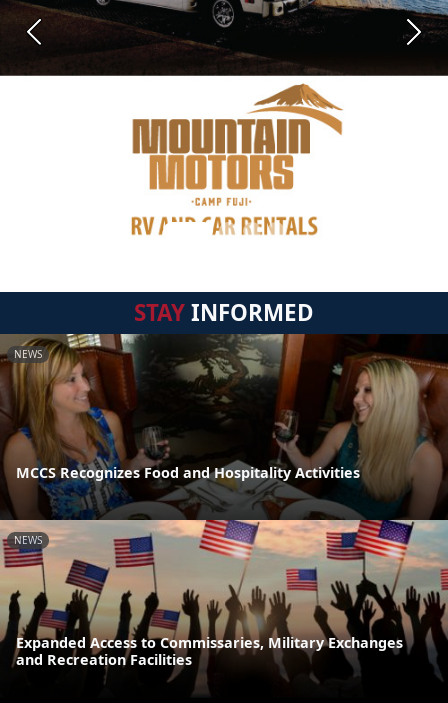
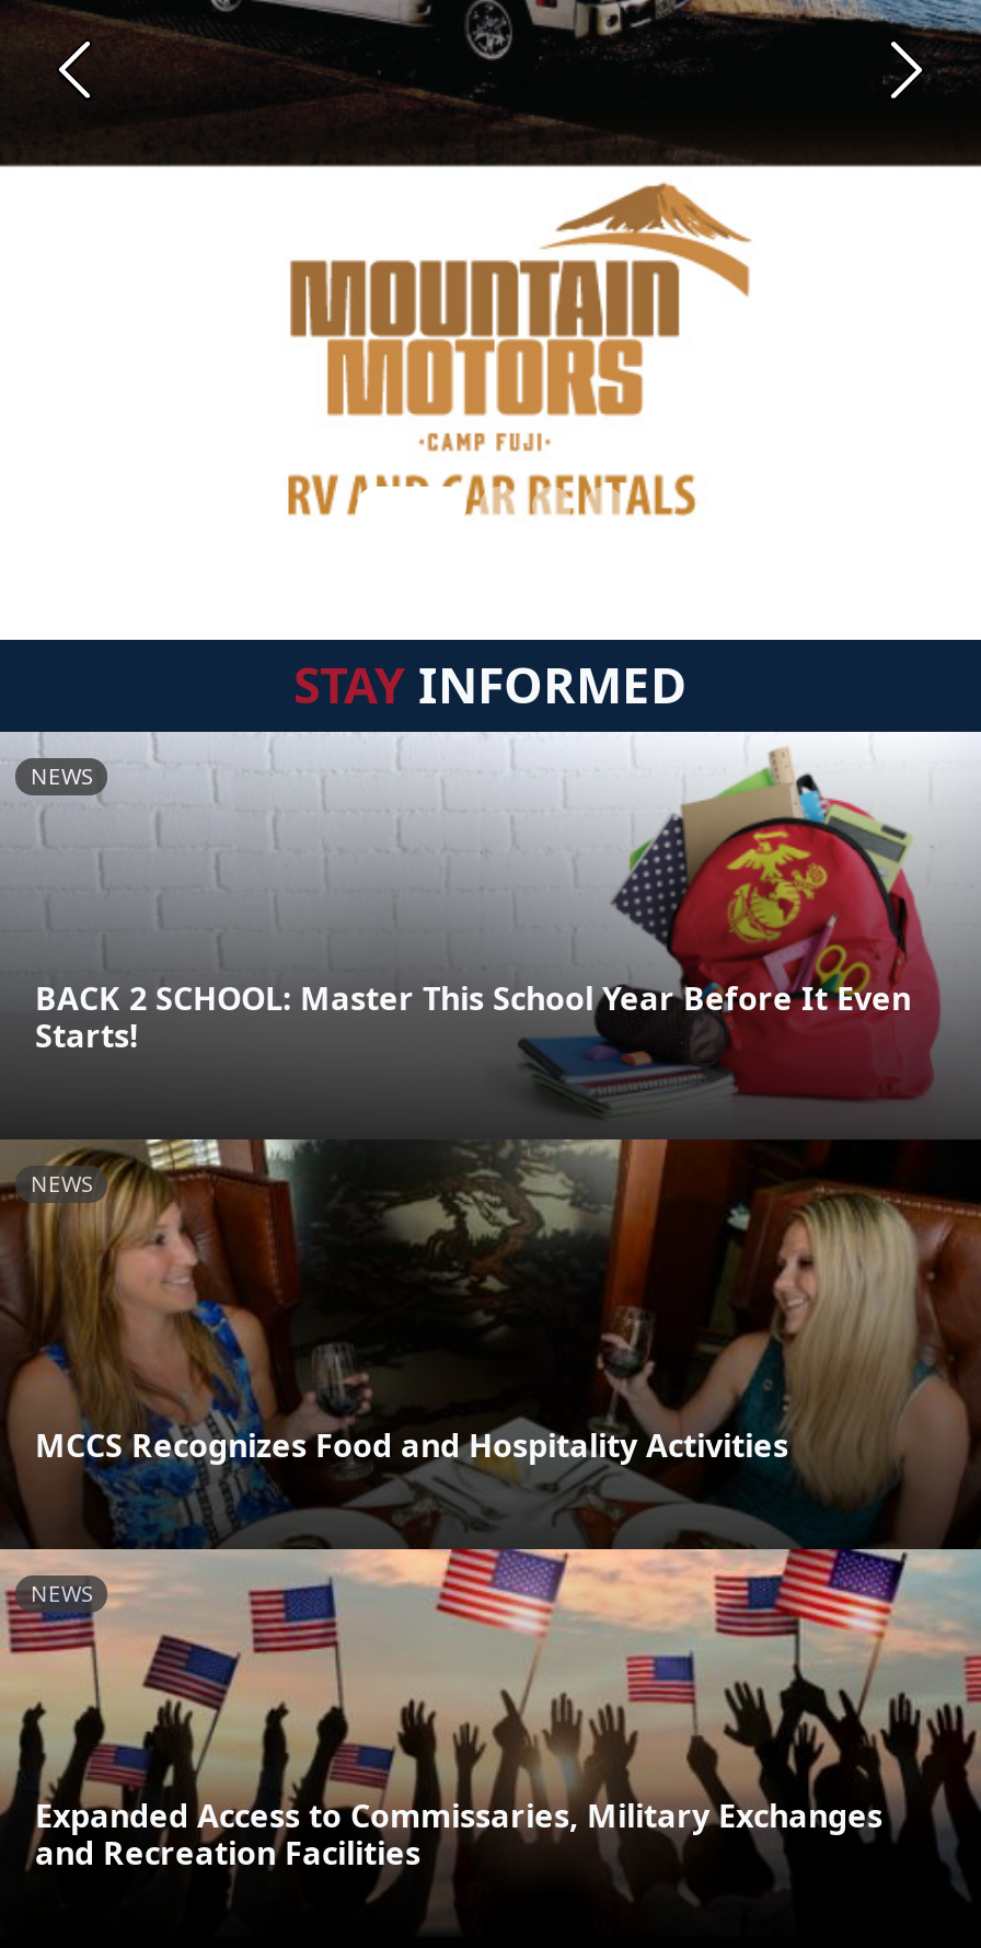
+ [image]
+ NEWS

+ BACK 2 SCHOOL: Master This School Year Before It Even
+ Starts!
